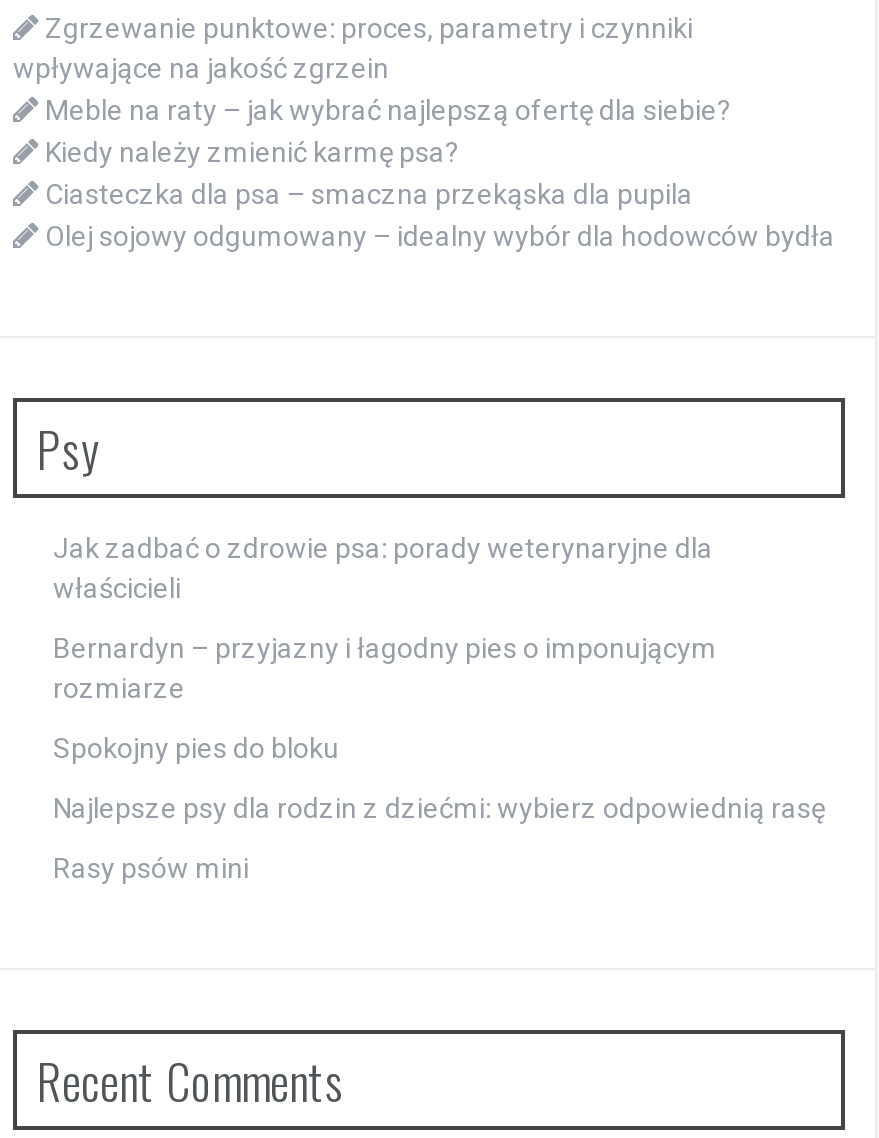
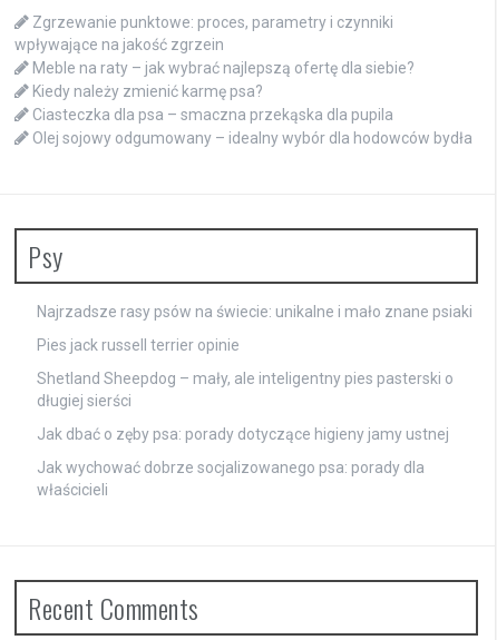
- Jak zadbać o zdrowie psa: porady weterynaryjne dla
+ Najrzadsze rasy psów na świecie: unikalne i mało znane psiaki
+ Pies jack russell terrier opinie
+ Shetland Sheepdog – mały, ale inteligentny pies pasterski o
+ długiej sierści
+ Jak dbać o zęby psa: porady dotyczące higieny jamy ustnej
+ Jak wychować dobrze socjalizowanego psa: porady dla

moved down: właścicieli

- Bernardyn – przyjazny i łagodny pies o imponującym
- rozmiarze
- Spokojny pies do bloku
- Najlepsze psy dla rodzin z dziećmi: wybierz odpowiednią rasę
- Rasy psów mini
